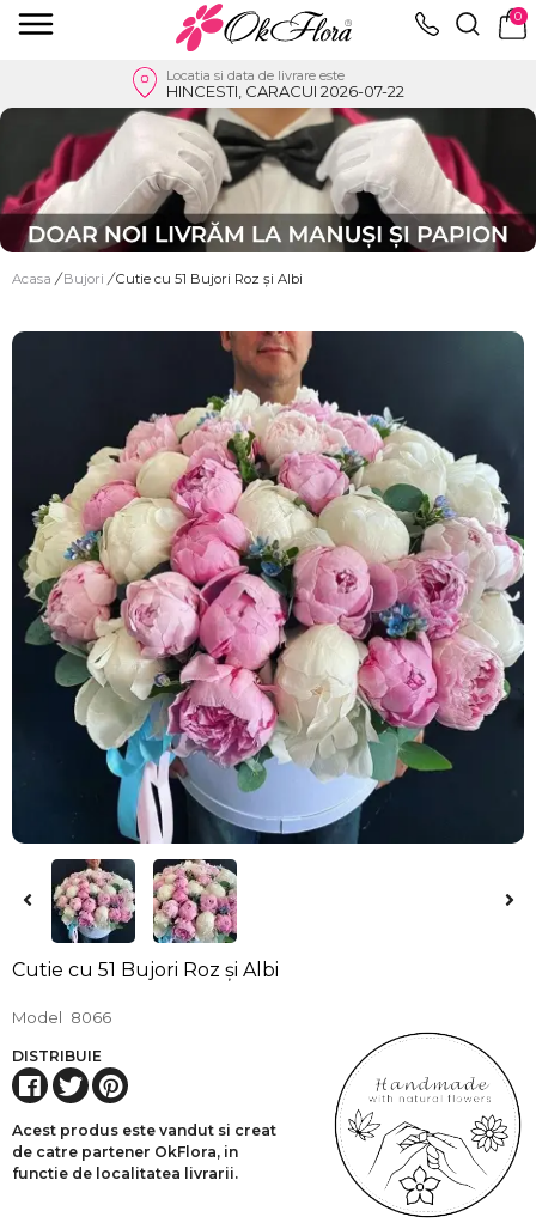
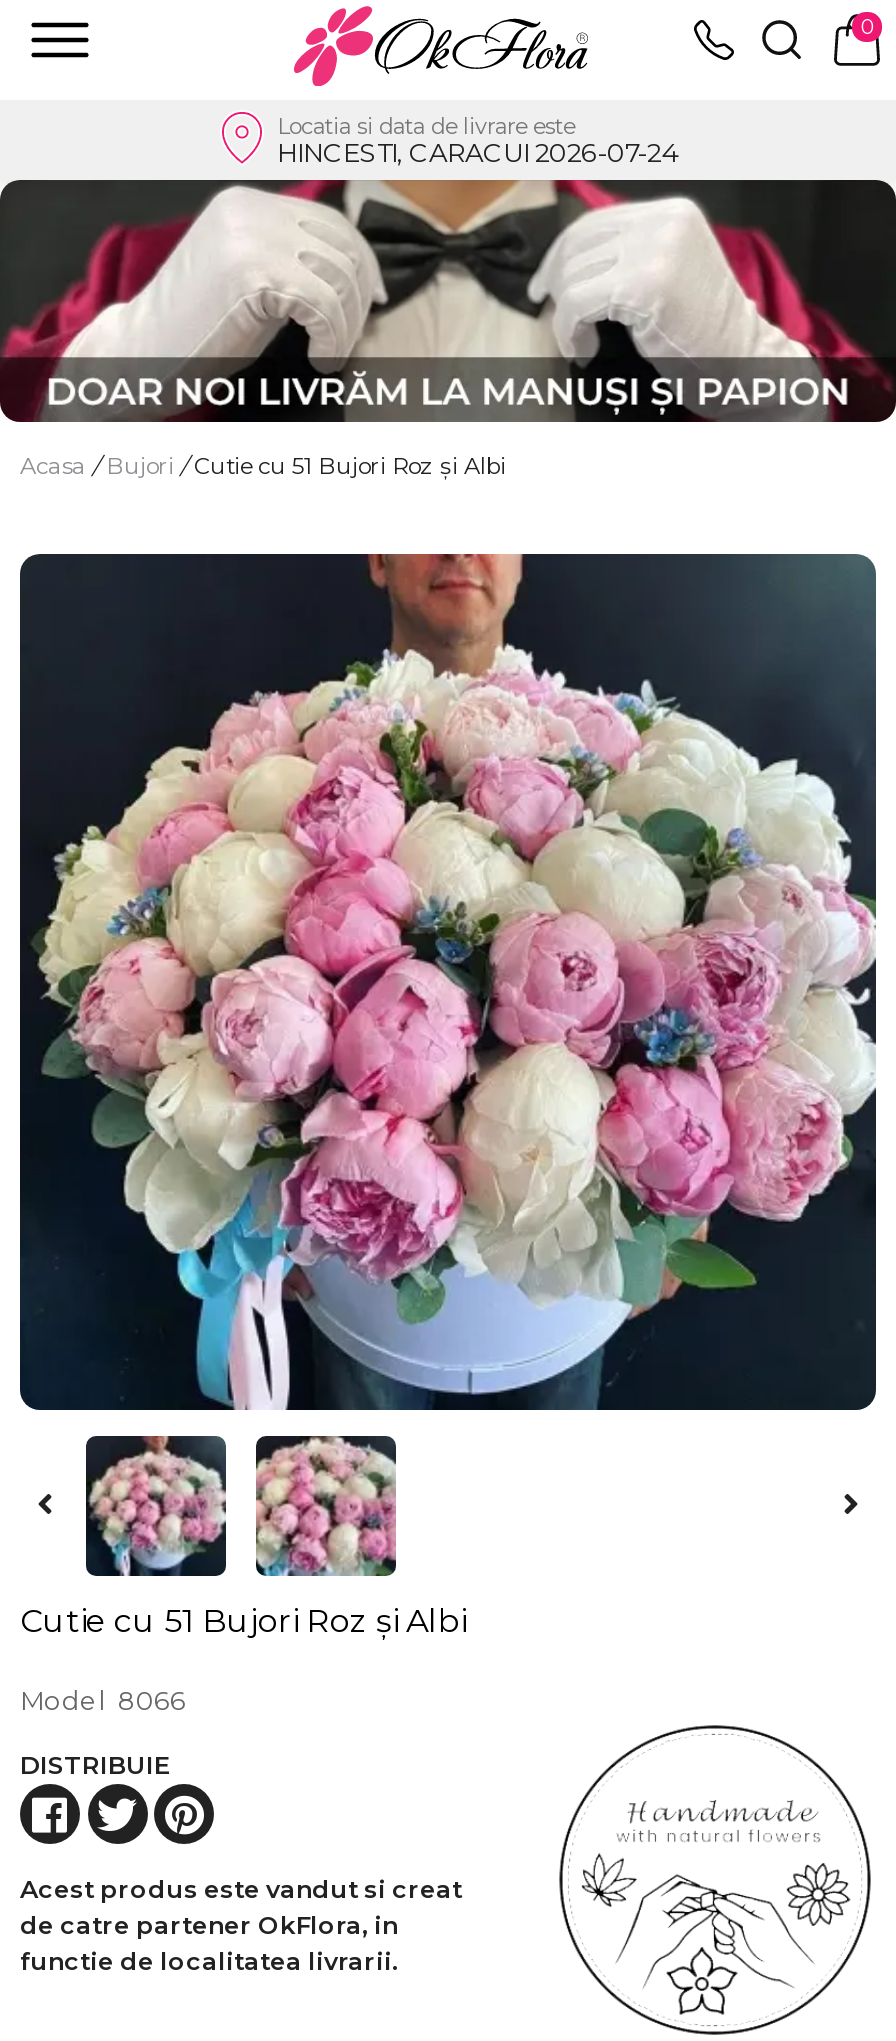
- HINCESTI, CARACUI 2026-07-22
+ HINCESTI, CARACUI 2026-07-24
